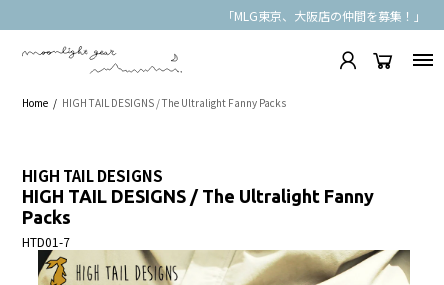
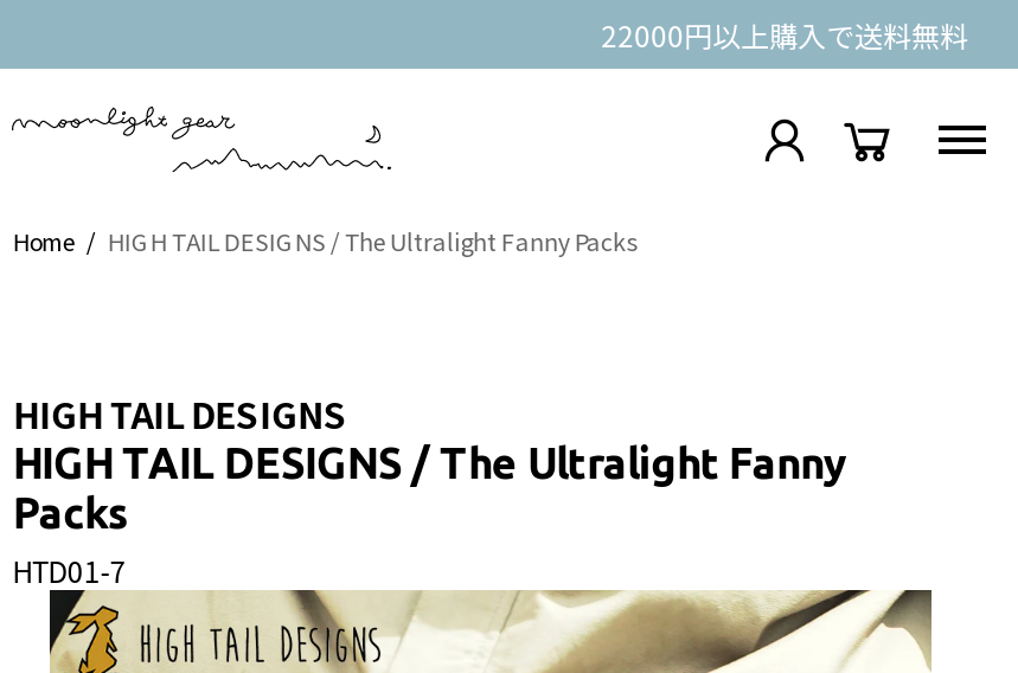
- 「MLG東京、大阪店の仲間を募集！」
+ 22000円以上購入で送料無料
